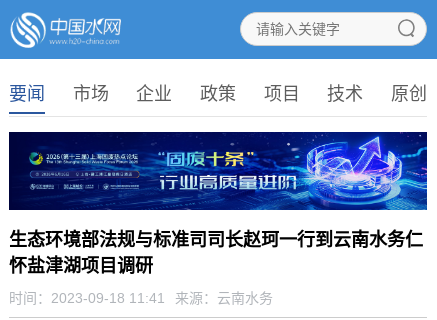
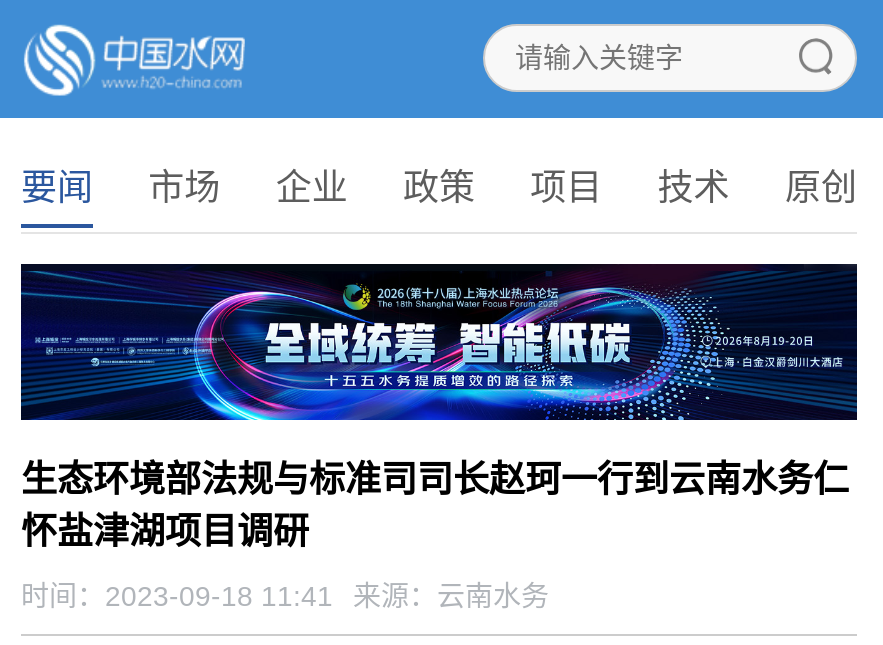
- [image]
+ [image]
